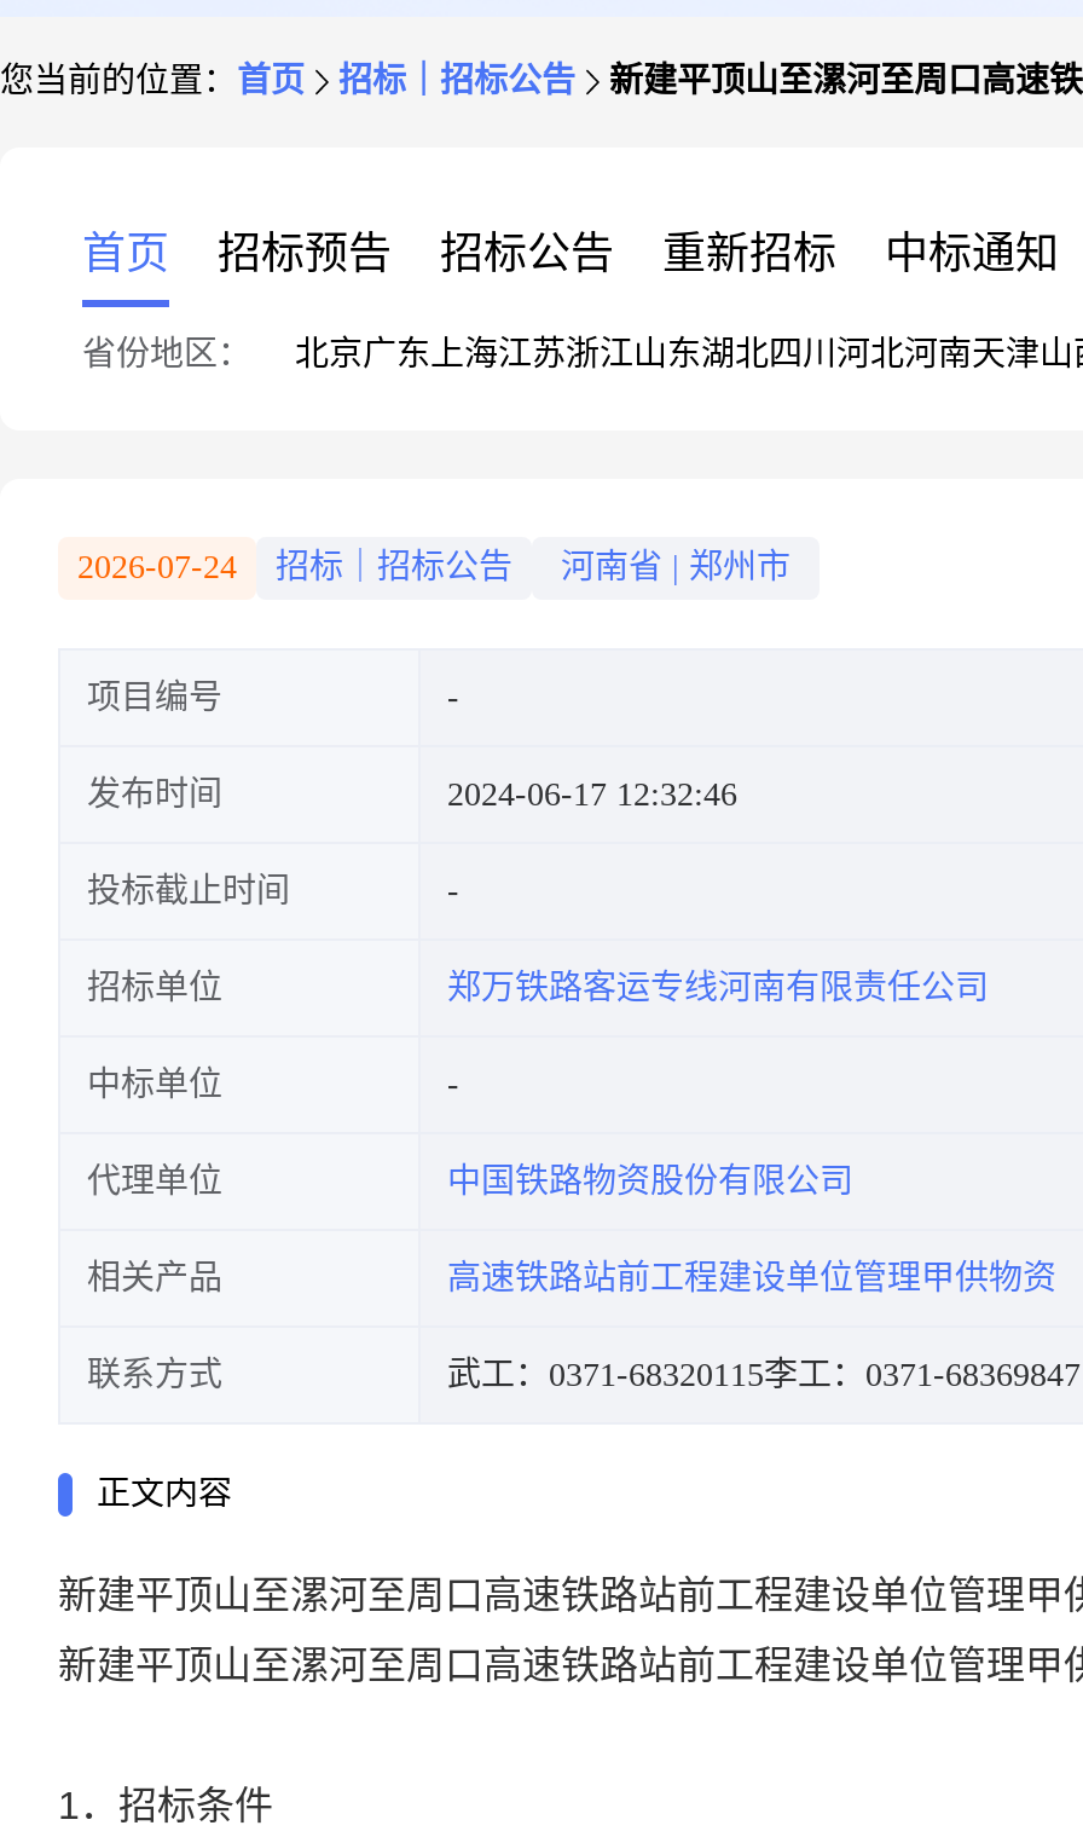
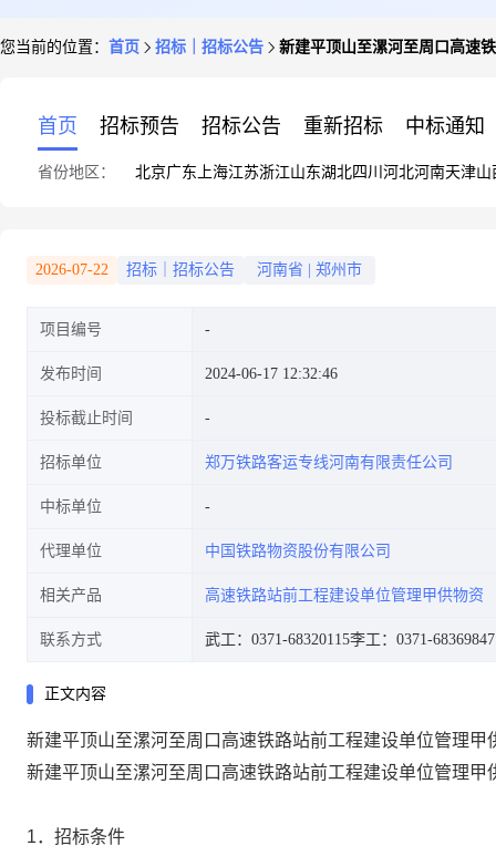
- 2026-07-24
+ 2026-07-22
